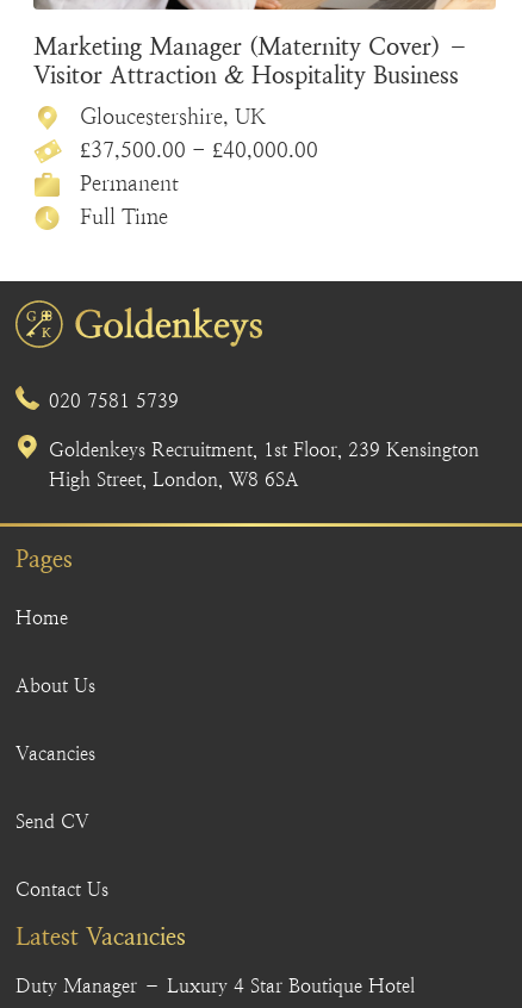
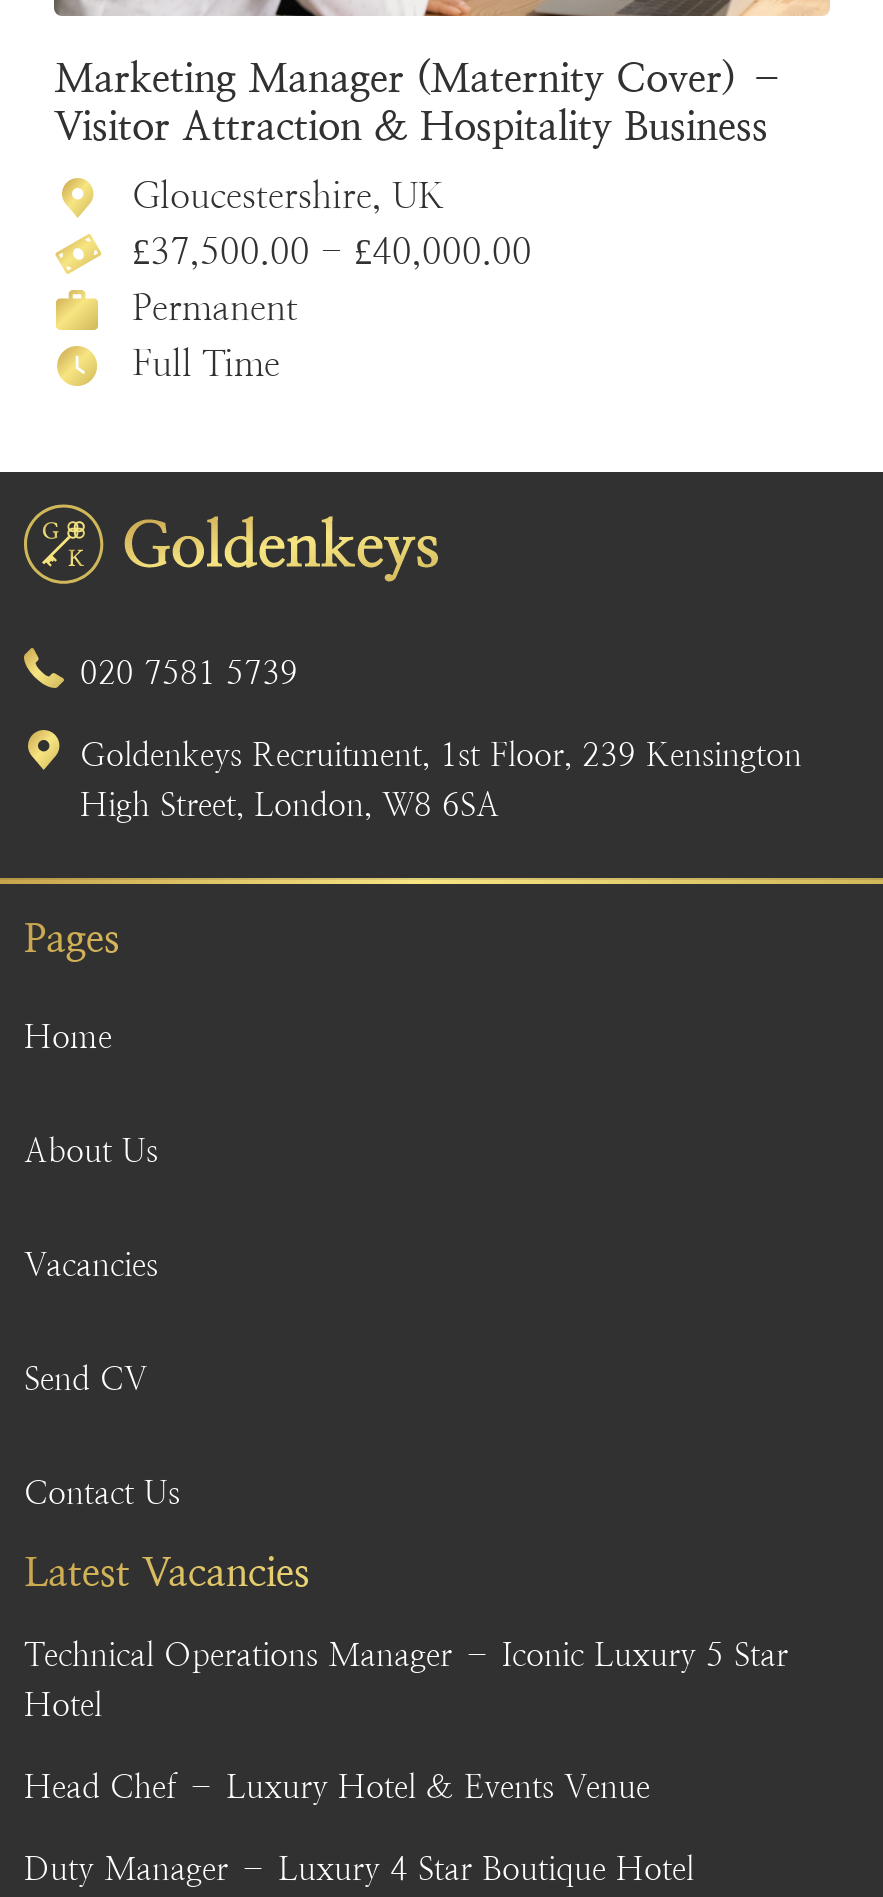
+ Technical Operations Manager – Iconic Luxury 5 Star
+ Hotel
+ Head Chef – Luxury Hotel & Events Venue
